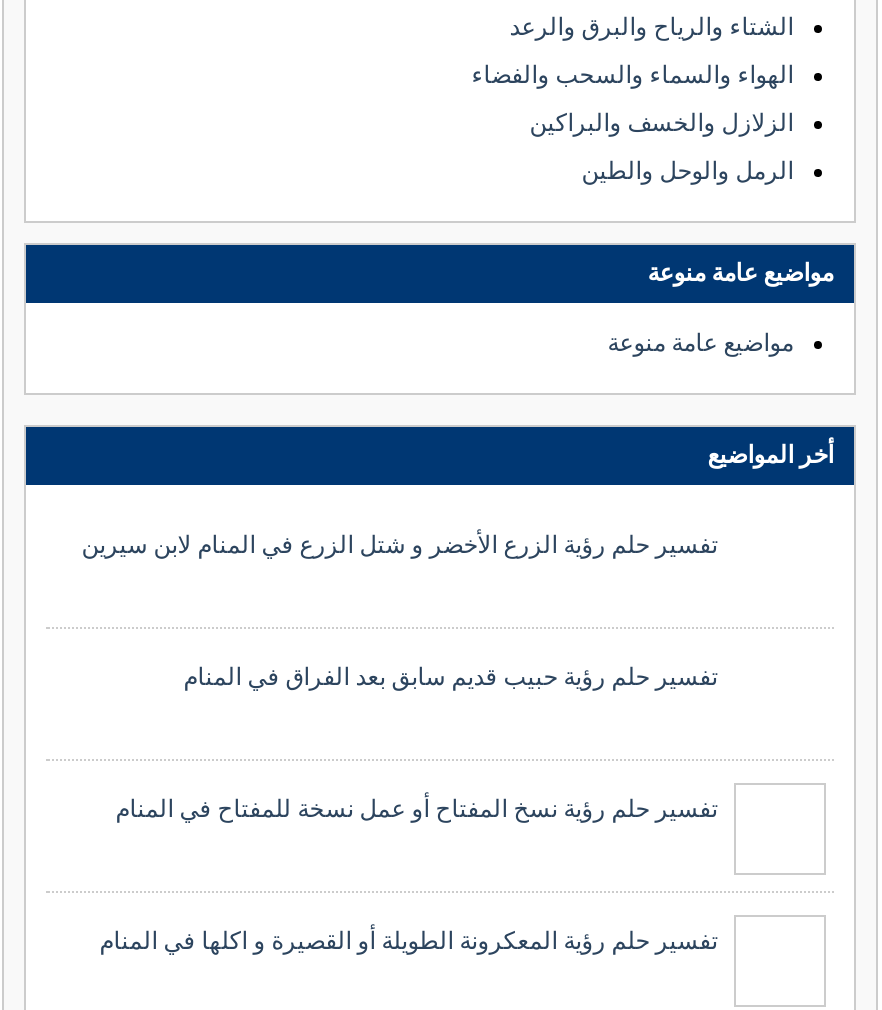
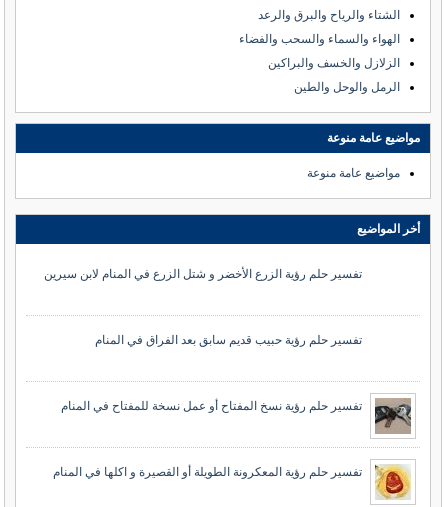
+ [image]

+ [image]
